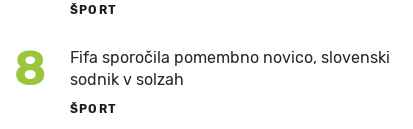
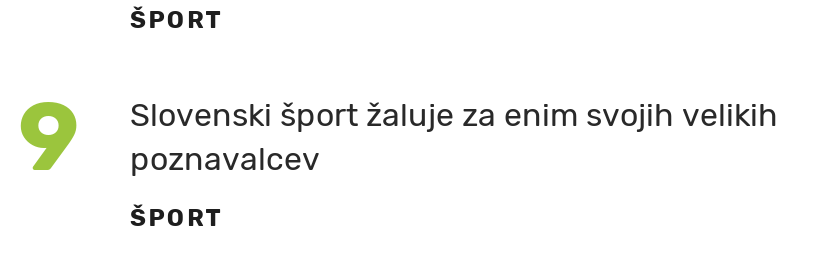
- 8
- Fifa sporočila pomembno novico, slovenski
- sodnik v solzah
+ 9
+ Slovenski šport žaluje za enim svojih velikih
+ poznavalcev
